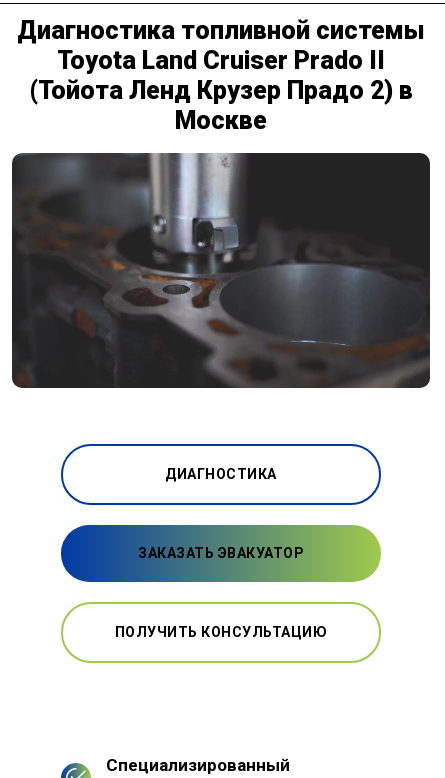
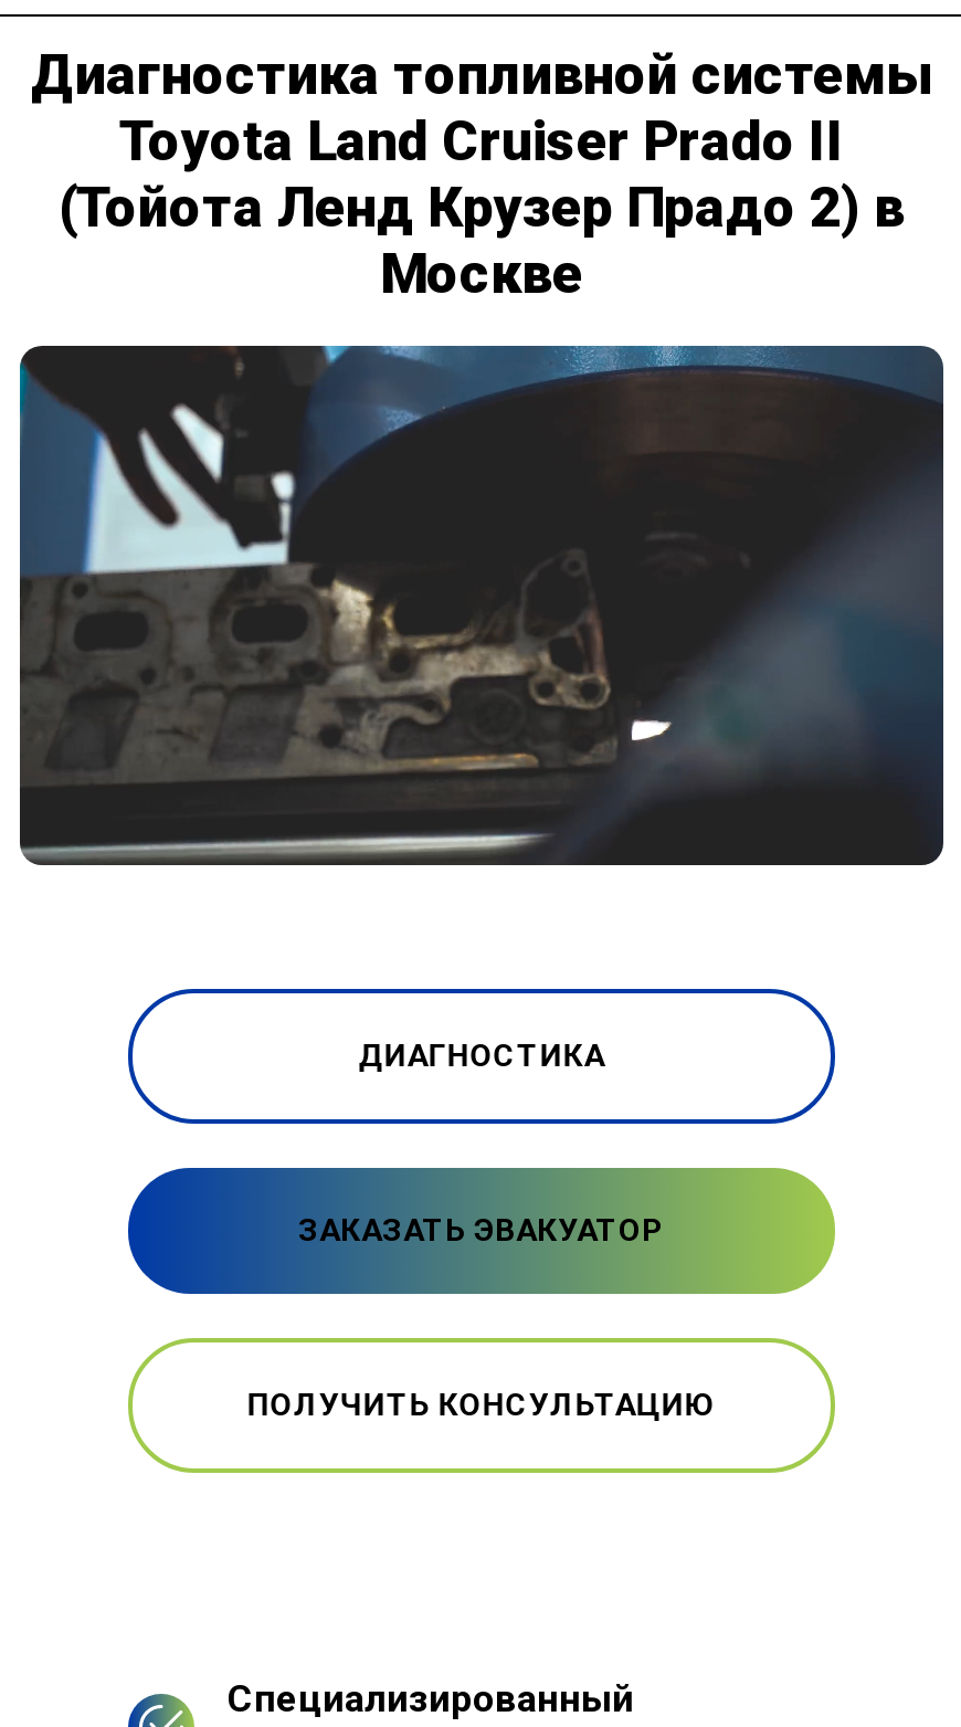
- [image]
+ [image]
